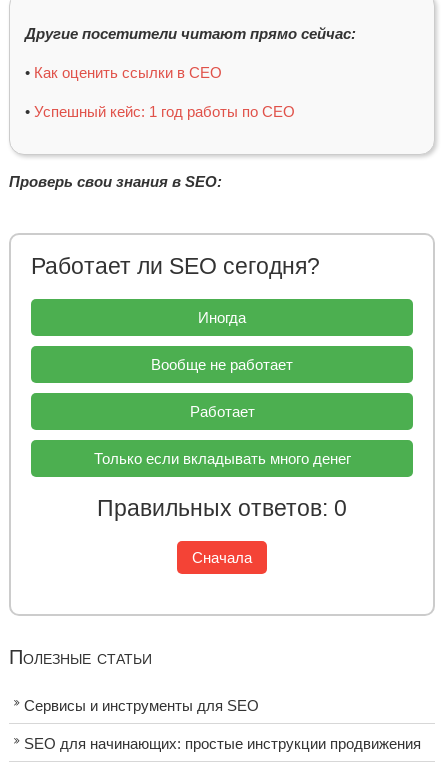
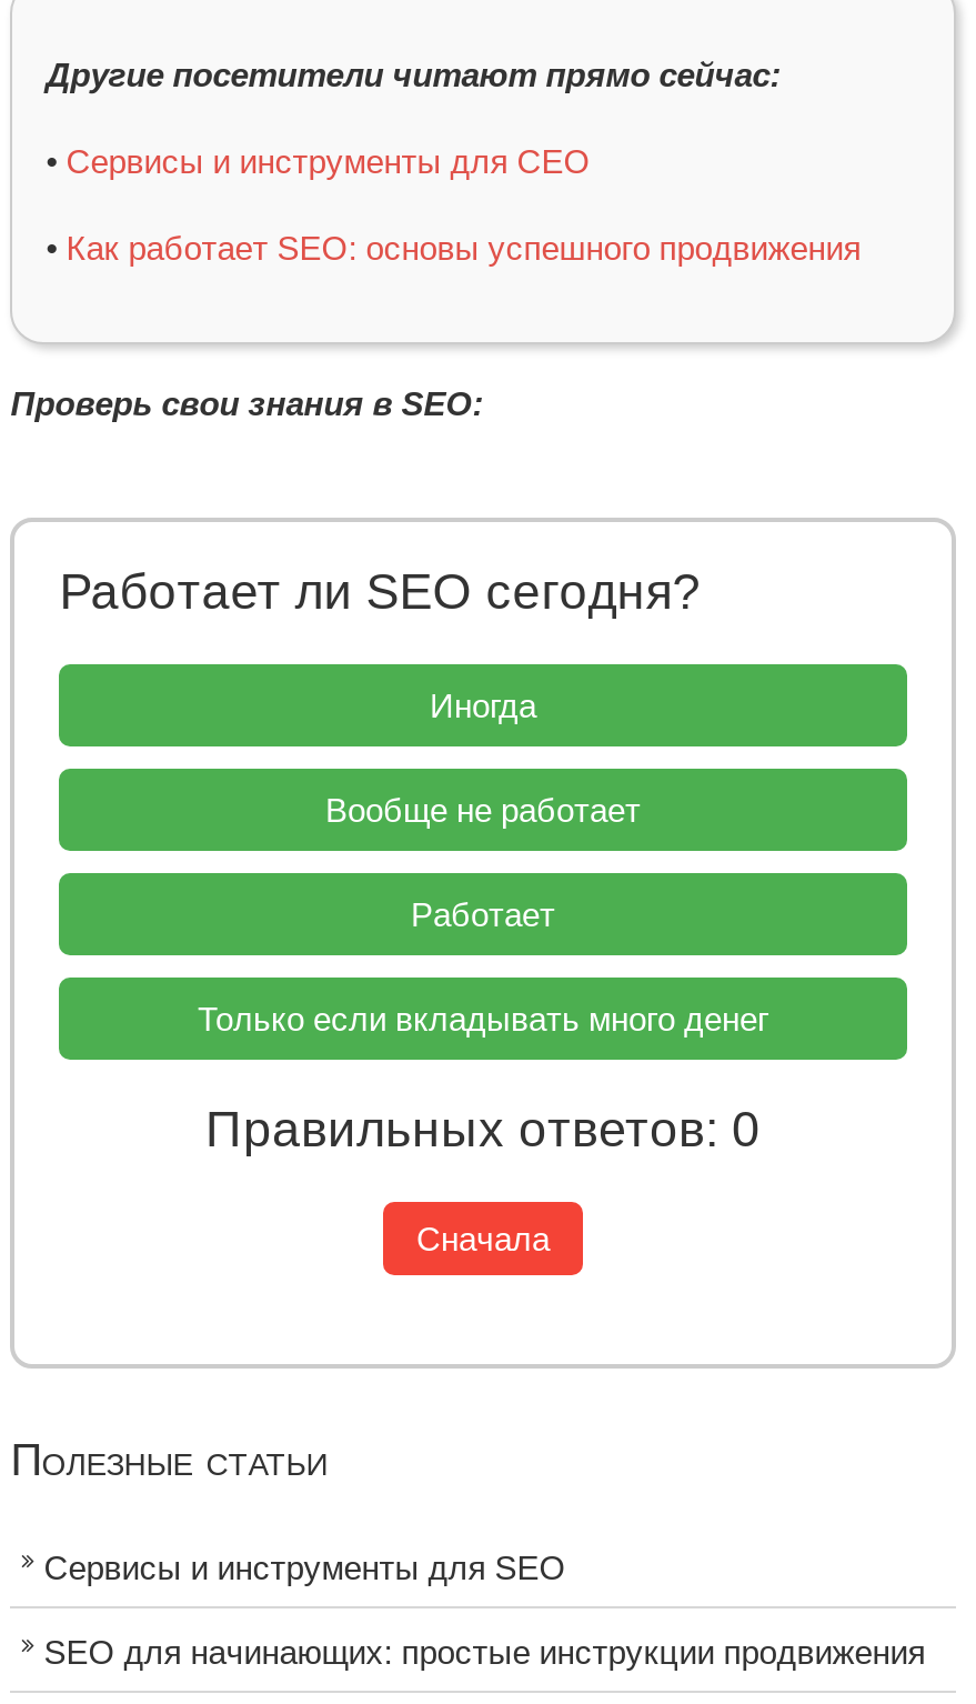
- • Как оценить ссылки в СЕО
+ • Сервисы и инструменты для СЕО

- • Успешный кейс: 1 год работы по СЕО
+ • Как работает SEO: основы успешного продвижения
